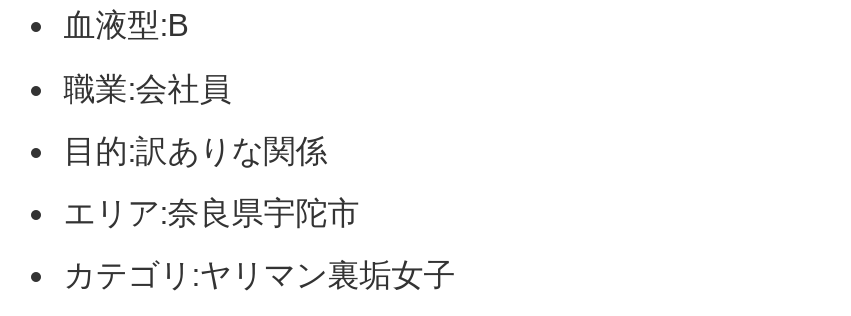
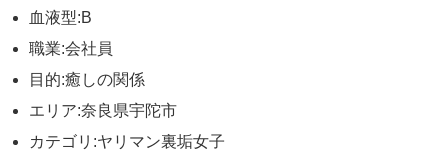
- 目的:訳ありな関係
+ 目的:癒しの関係
